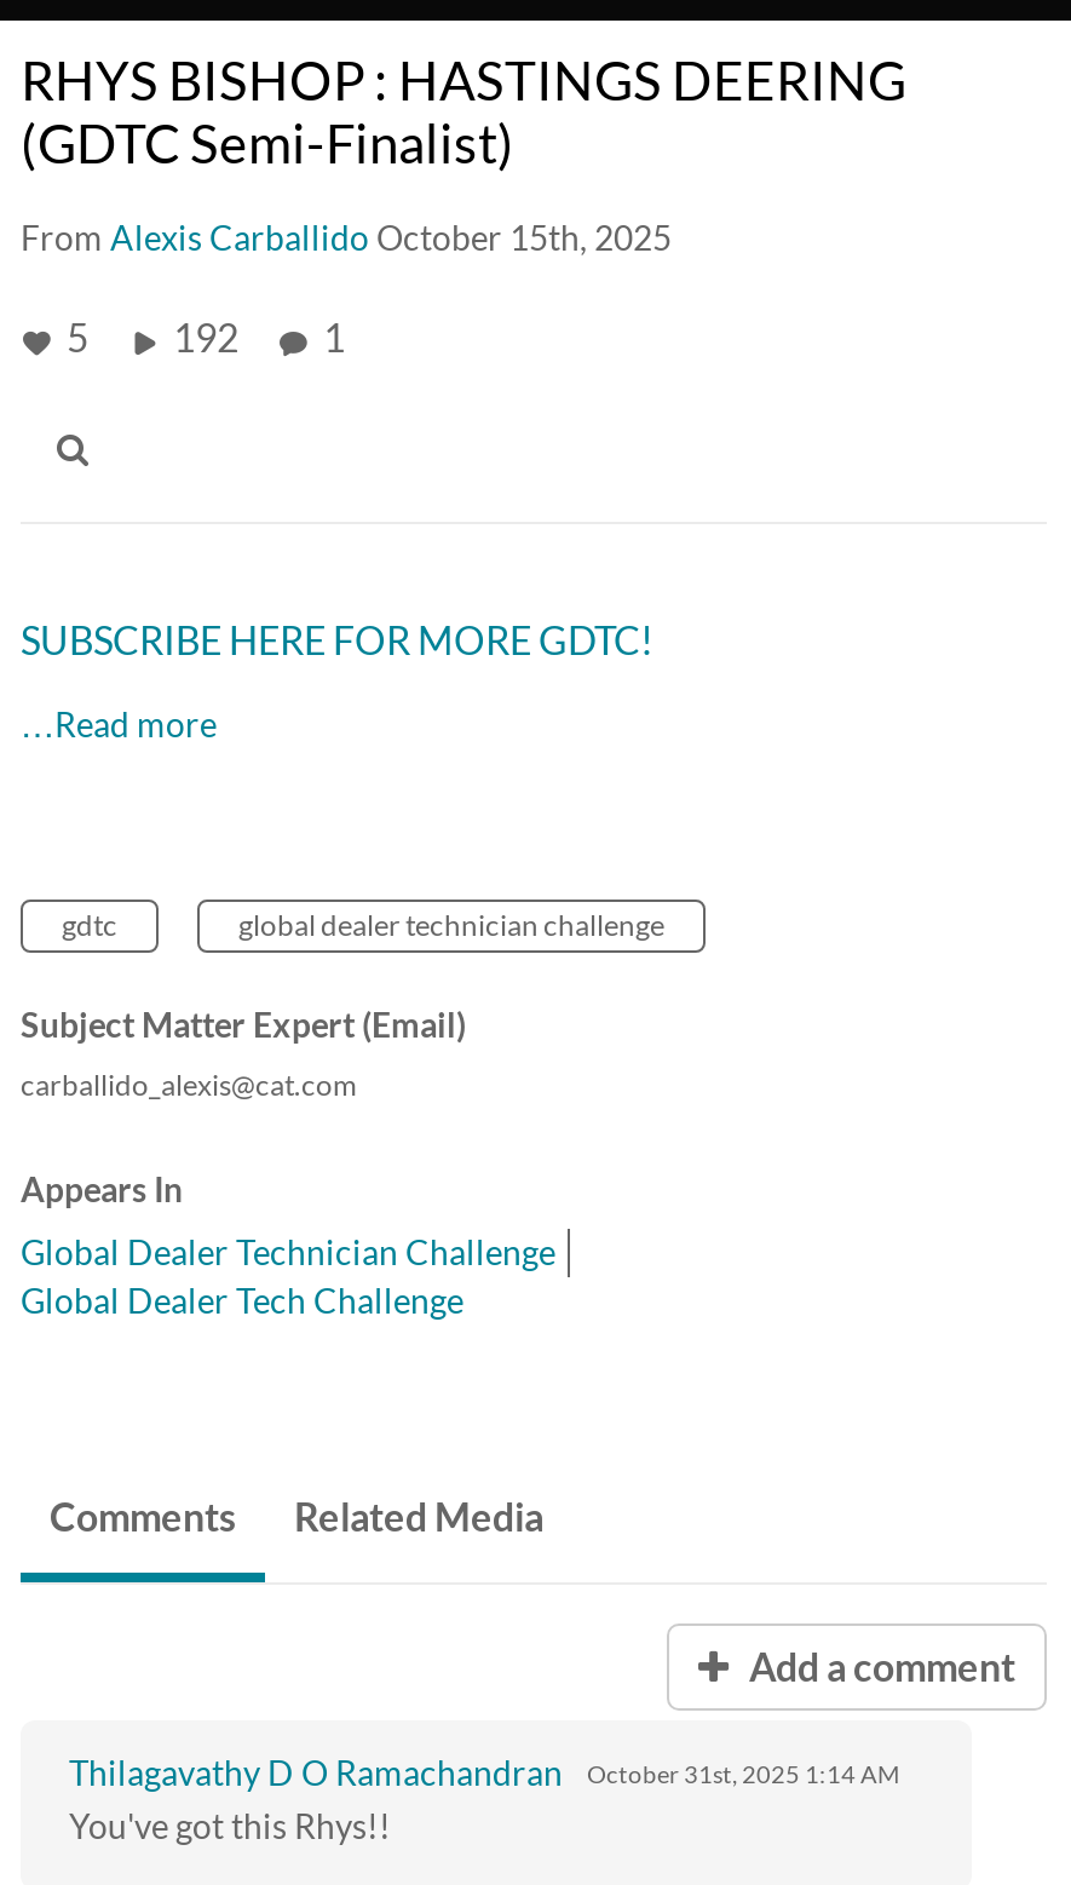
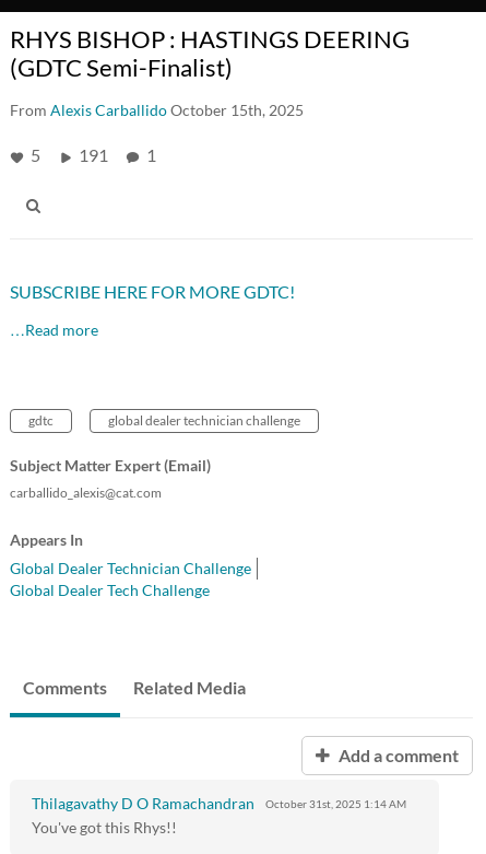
- 5 192 1
+ 5 191 1
